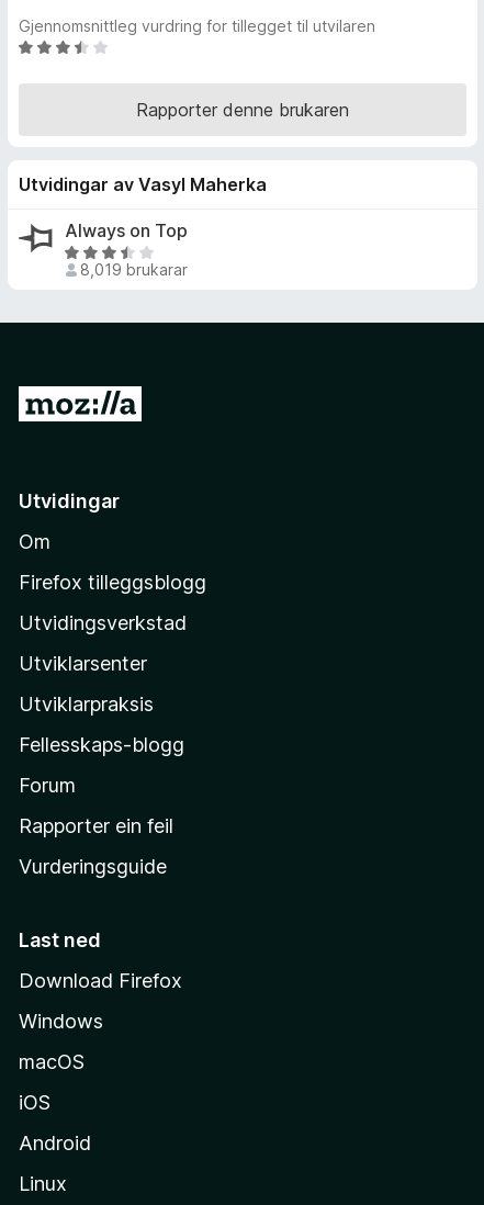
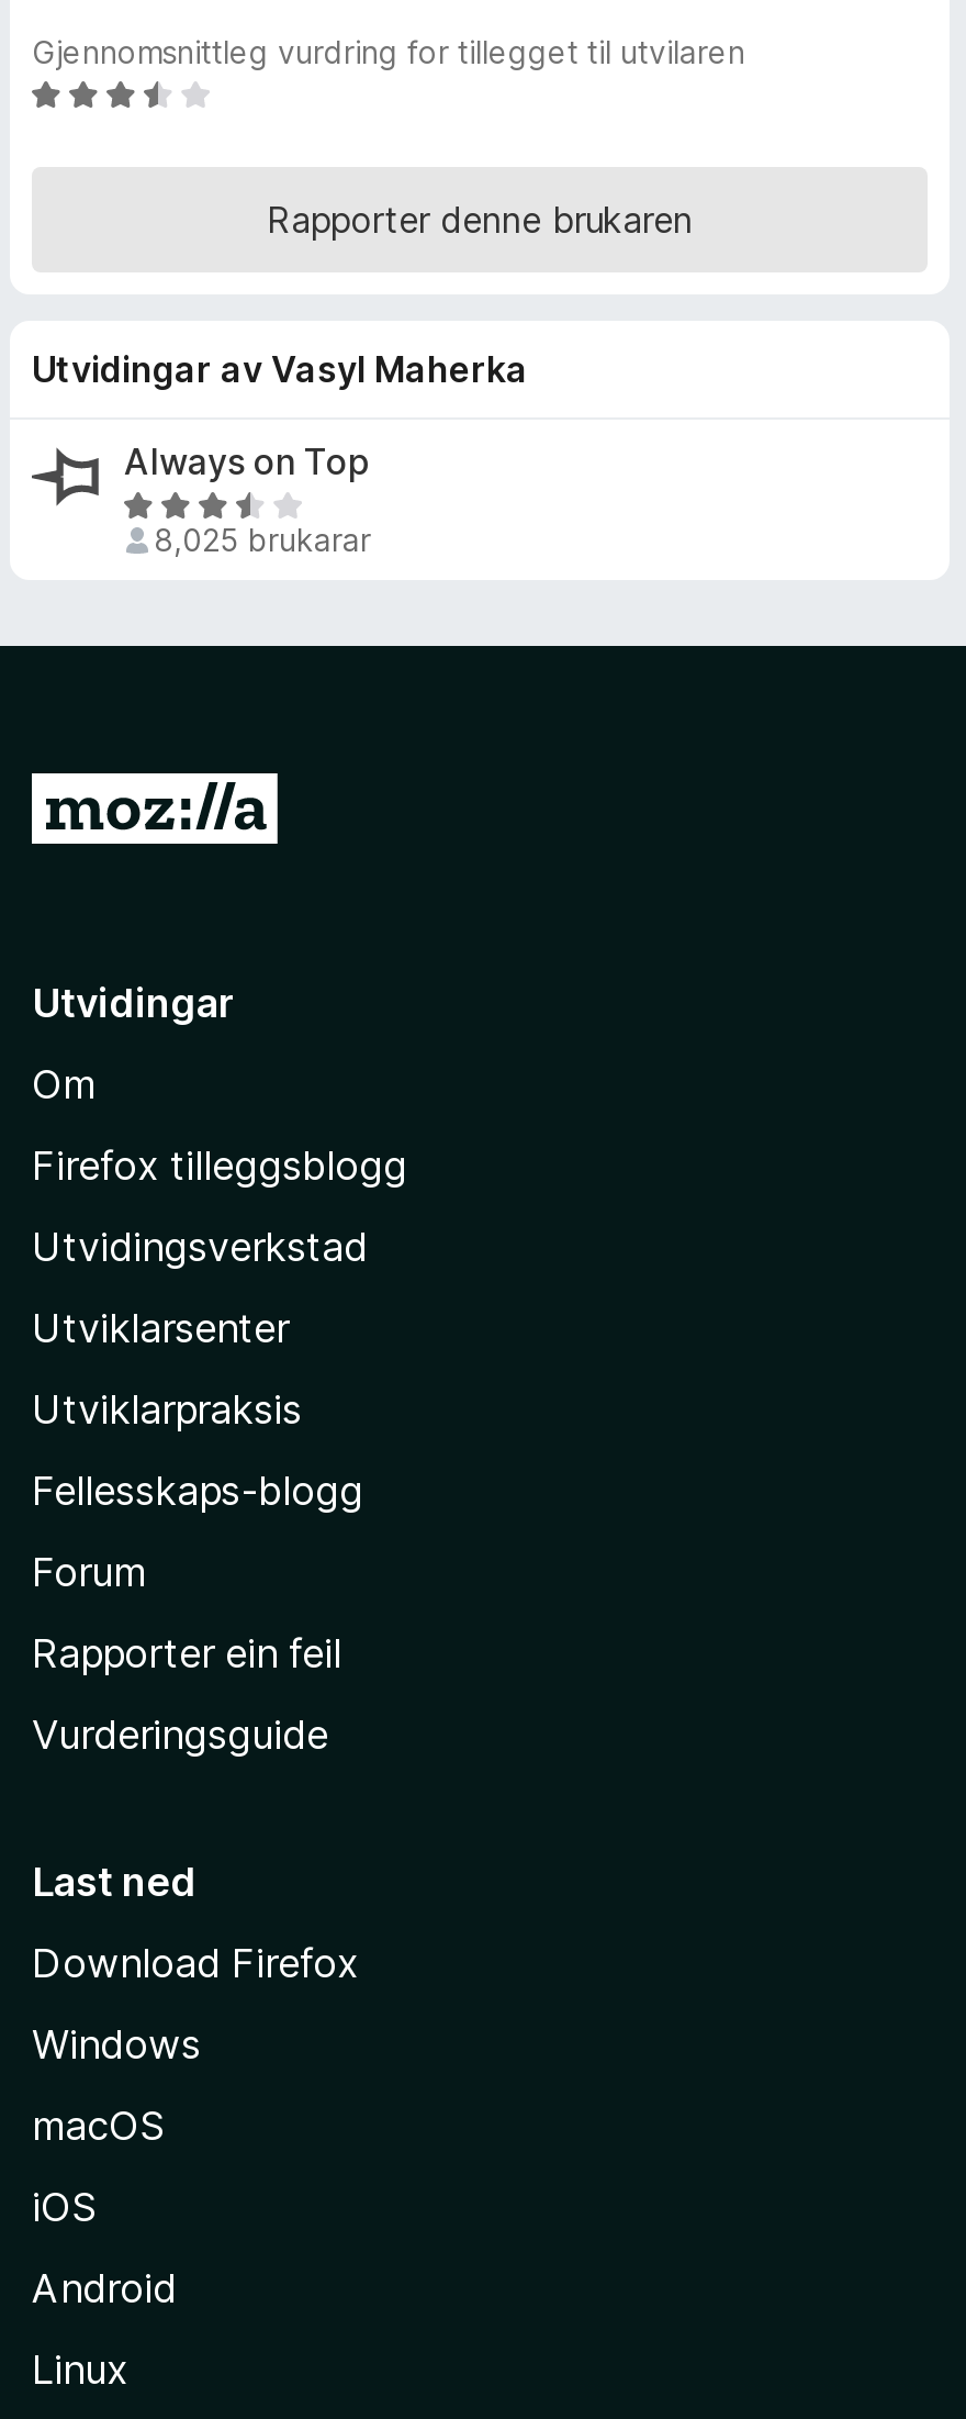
- 8,019 brukarar
+ 8,025 brukarar
